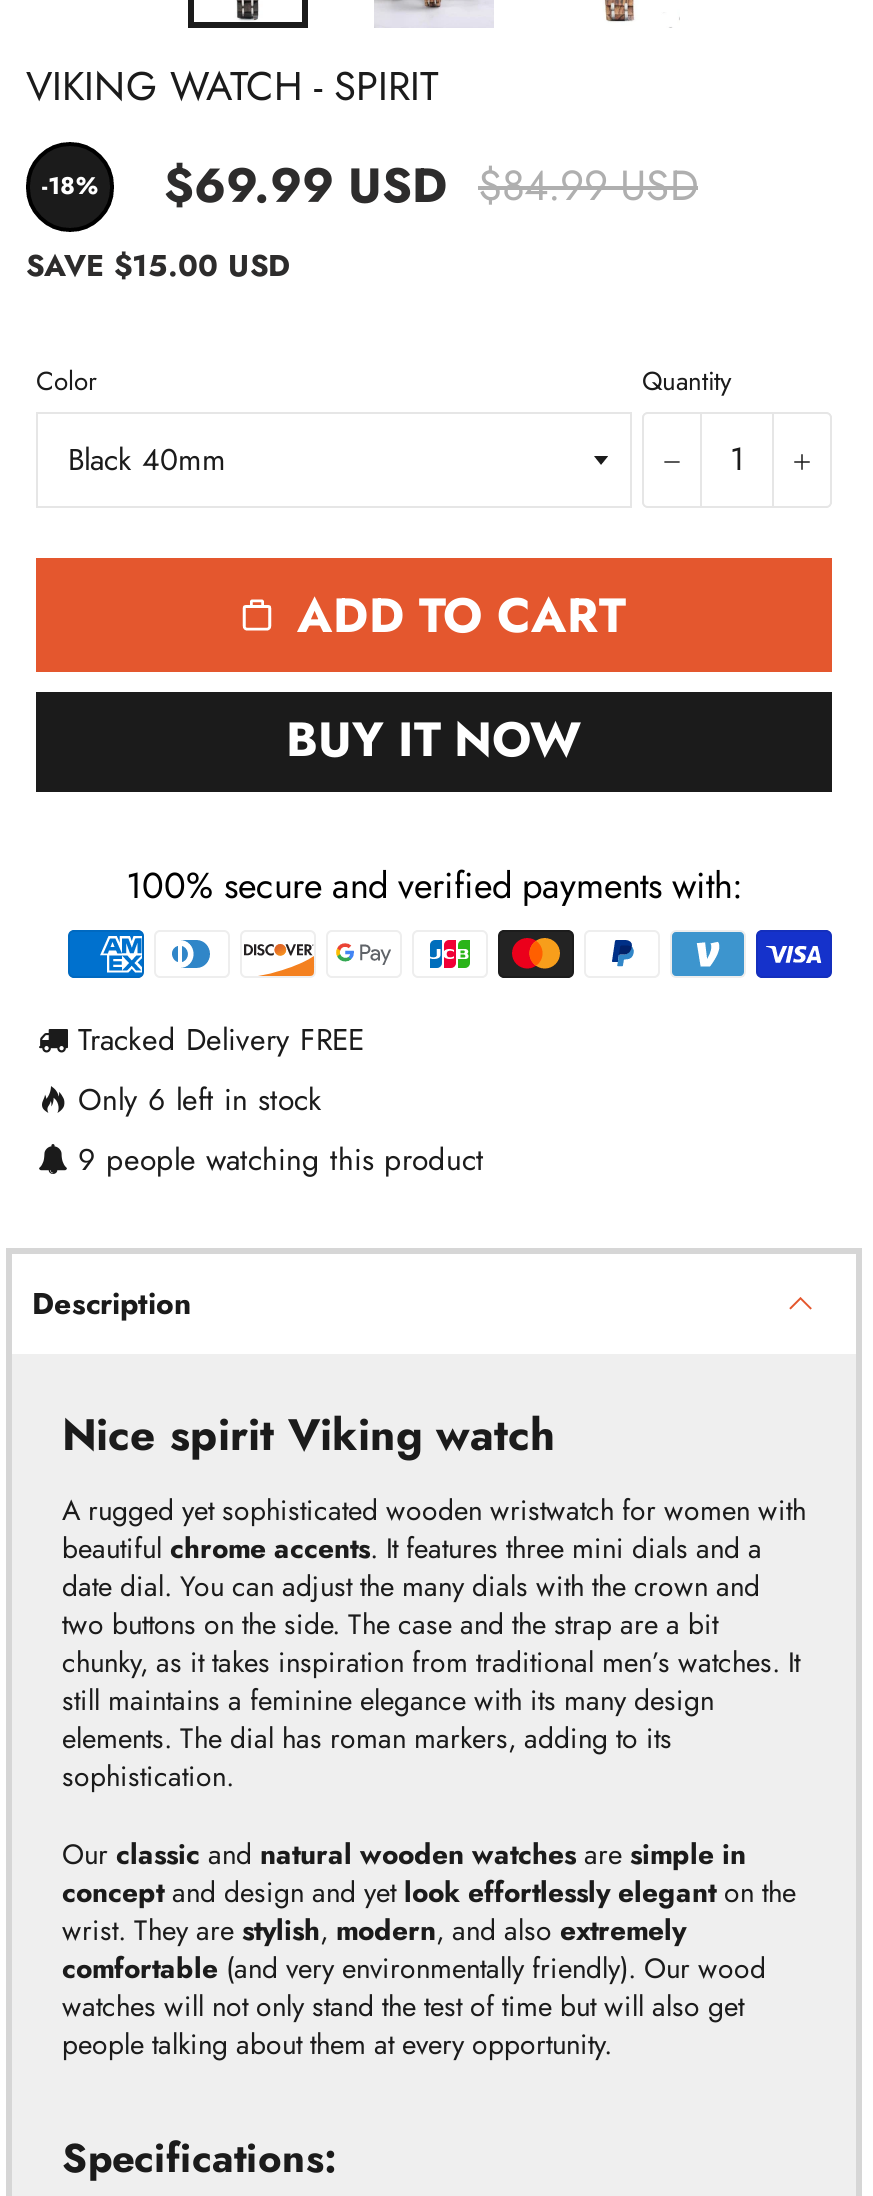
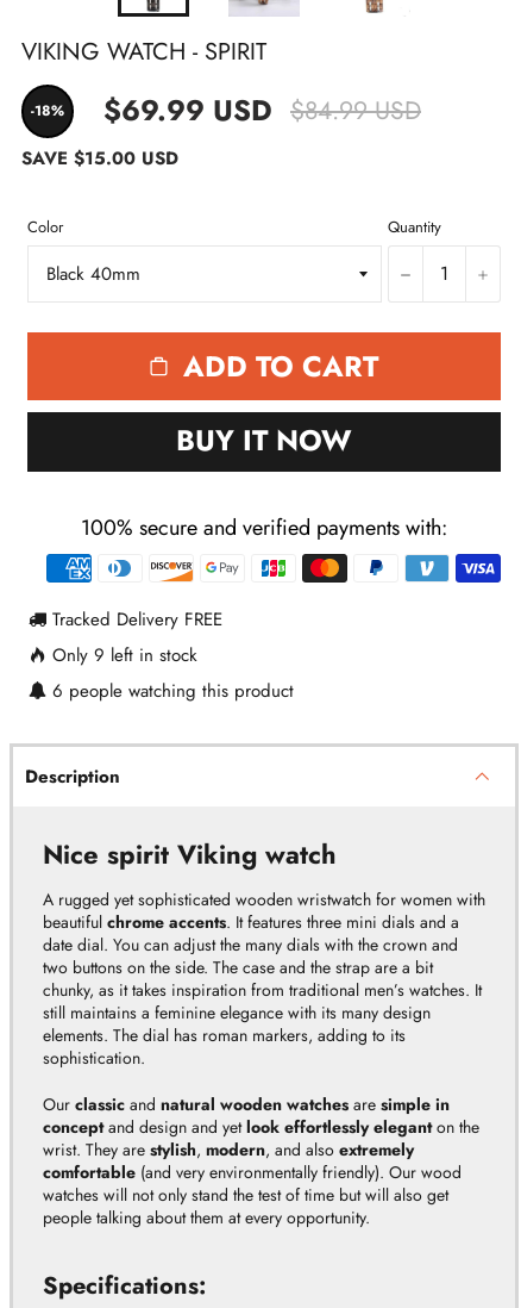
- Only 6 left in stock
+ Only 9 left in stock

- 9 people watching this product
+ 6 people watching this product
